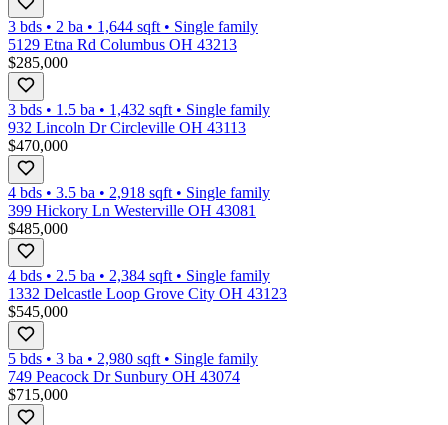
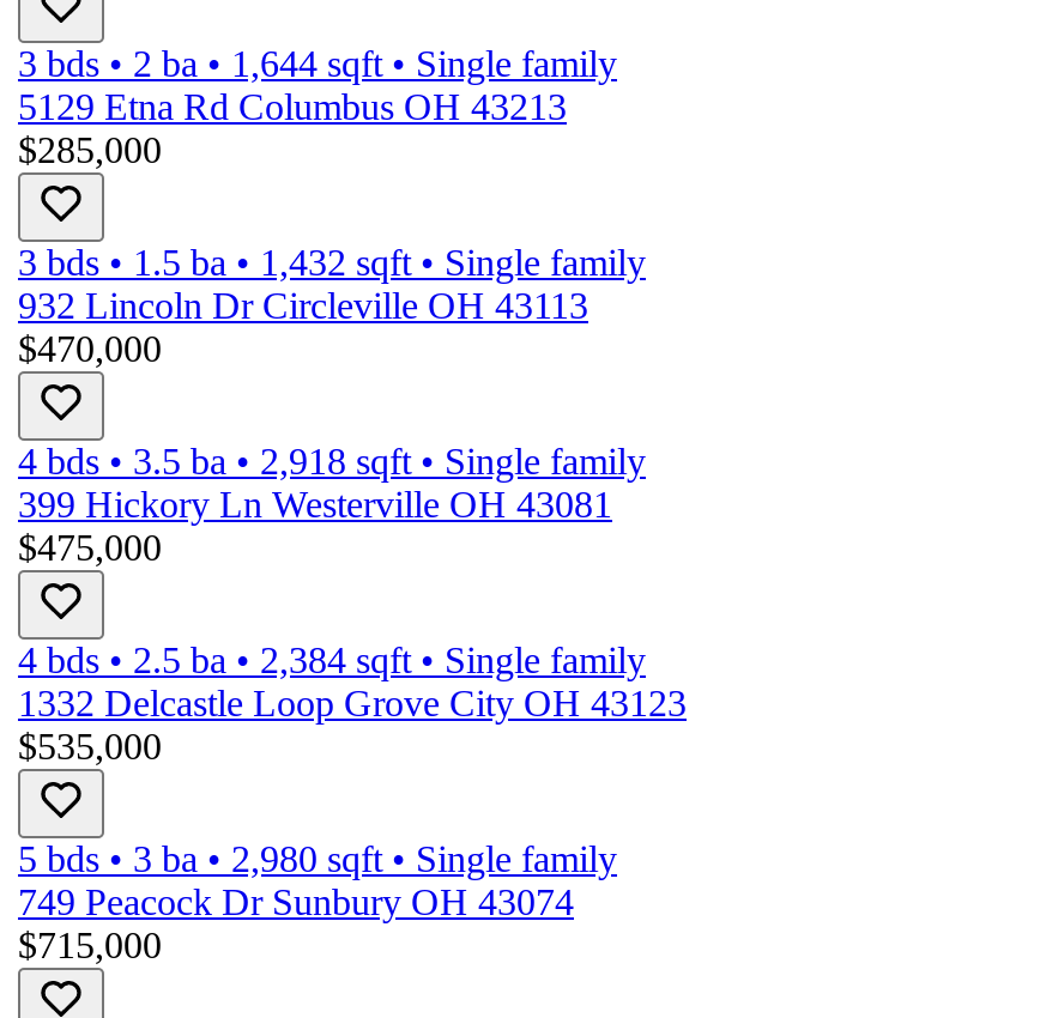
- $485,000
+ $475,000

- $545,000
+ $535,000
